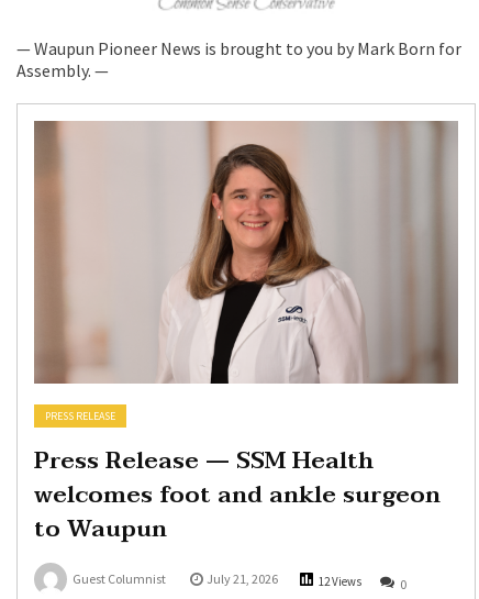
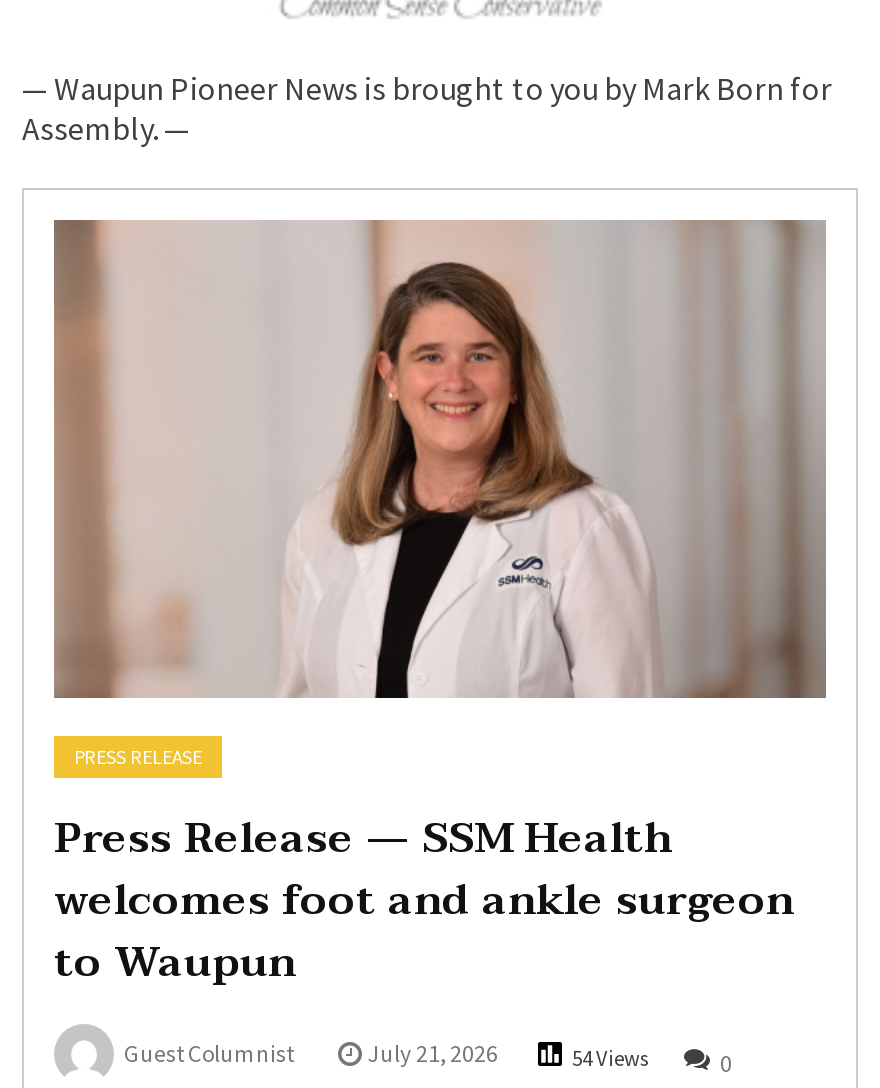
- 12 Views
+ 54 Views
